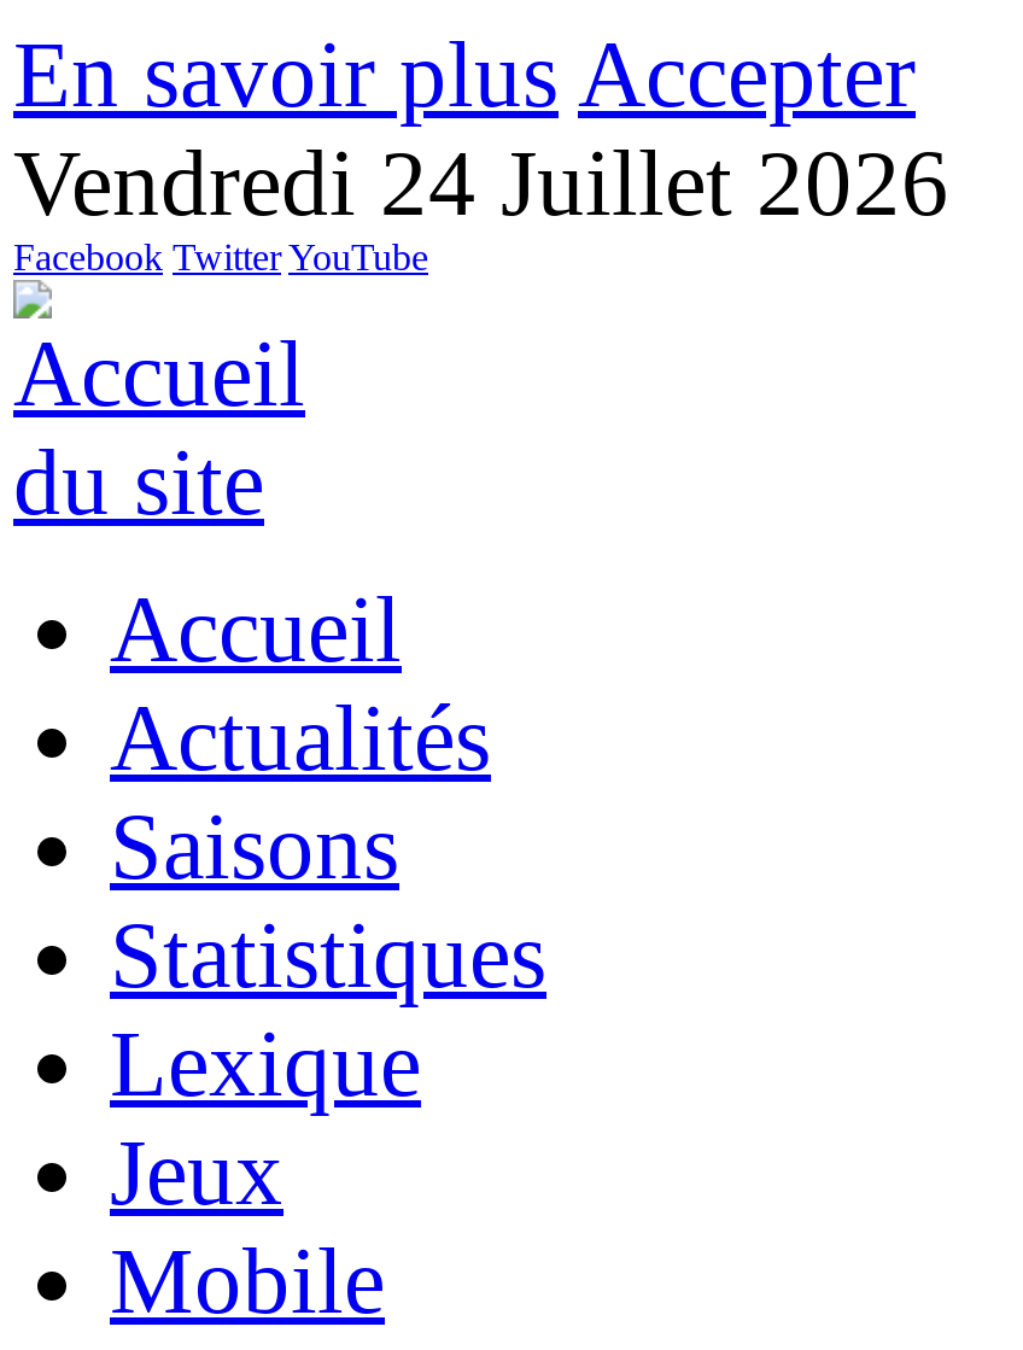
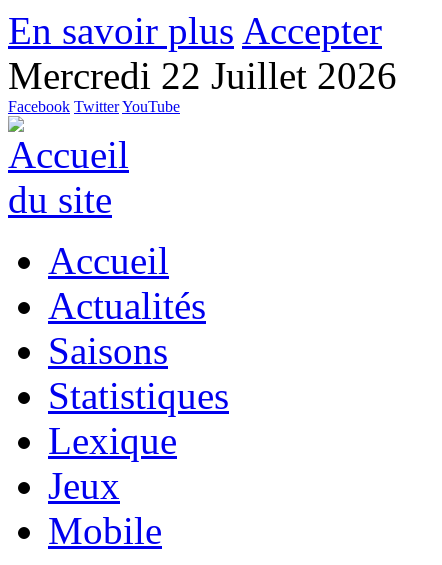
- Vendredi 24 Juillet 2026
+ Mercredi 22 Juillet 2026
